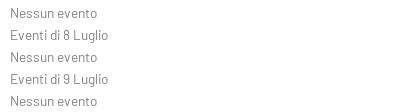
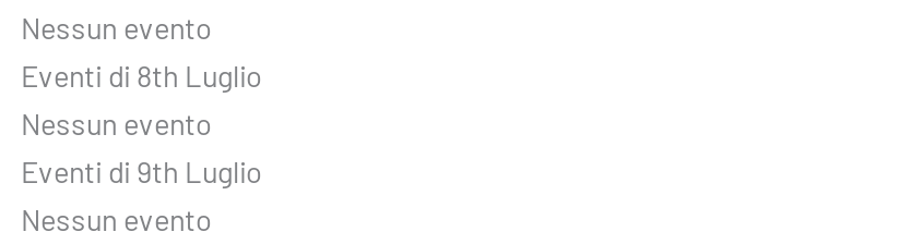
- Eventi di 8 Luglio
+ Eventi di 8th Luglio

- Eventi di 9 Luglio
+ Eventi di 9th Luglio
